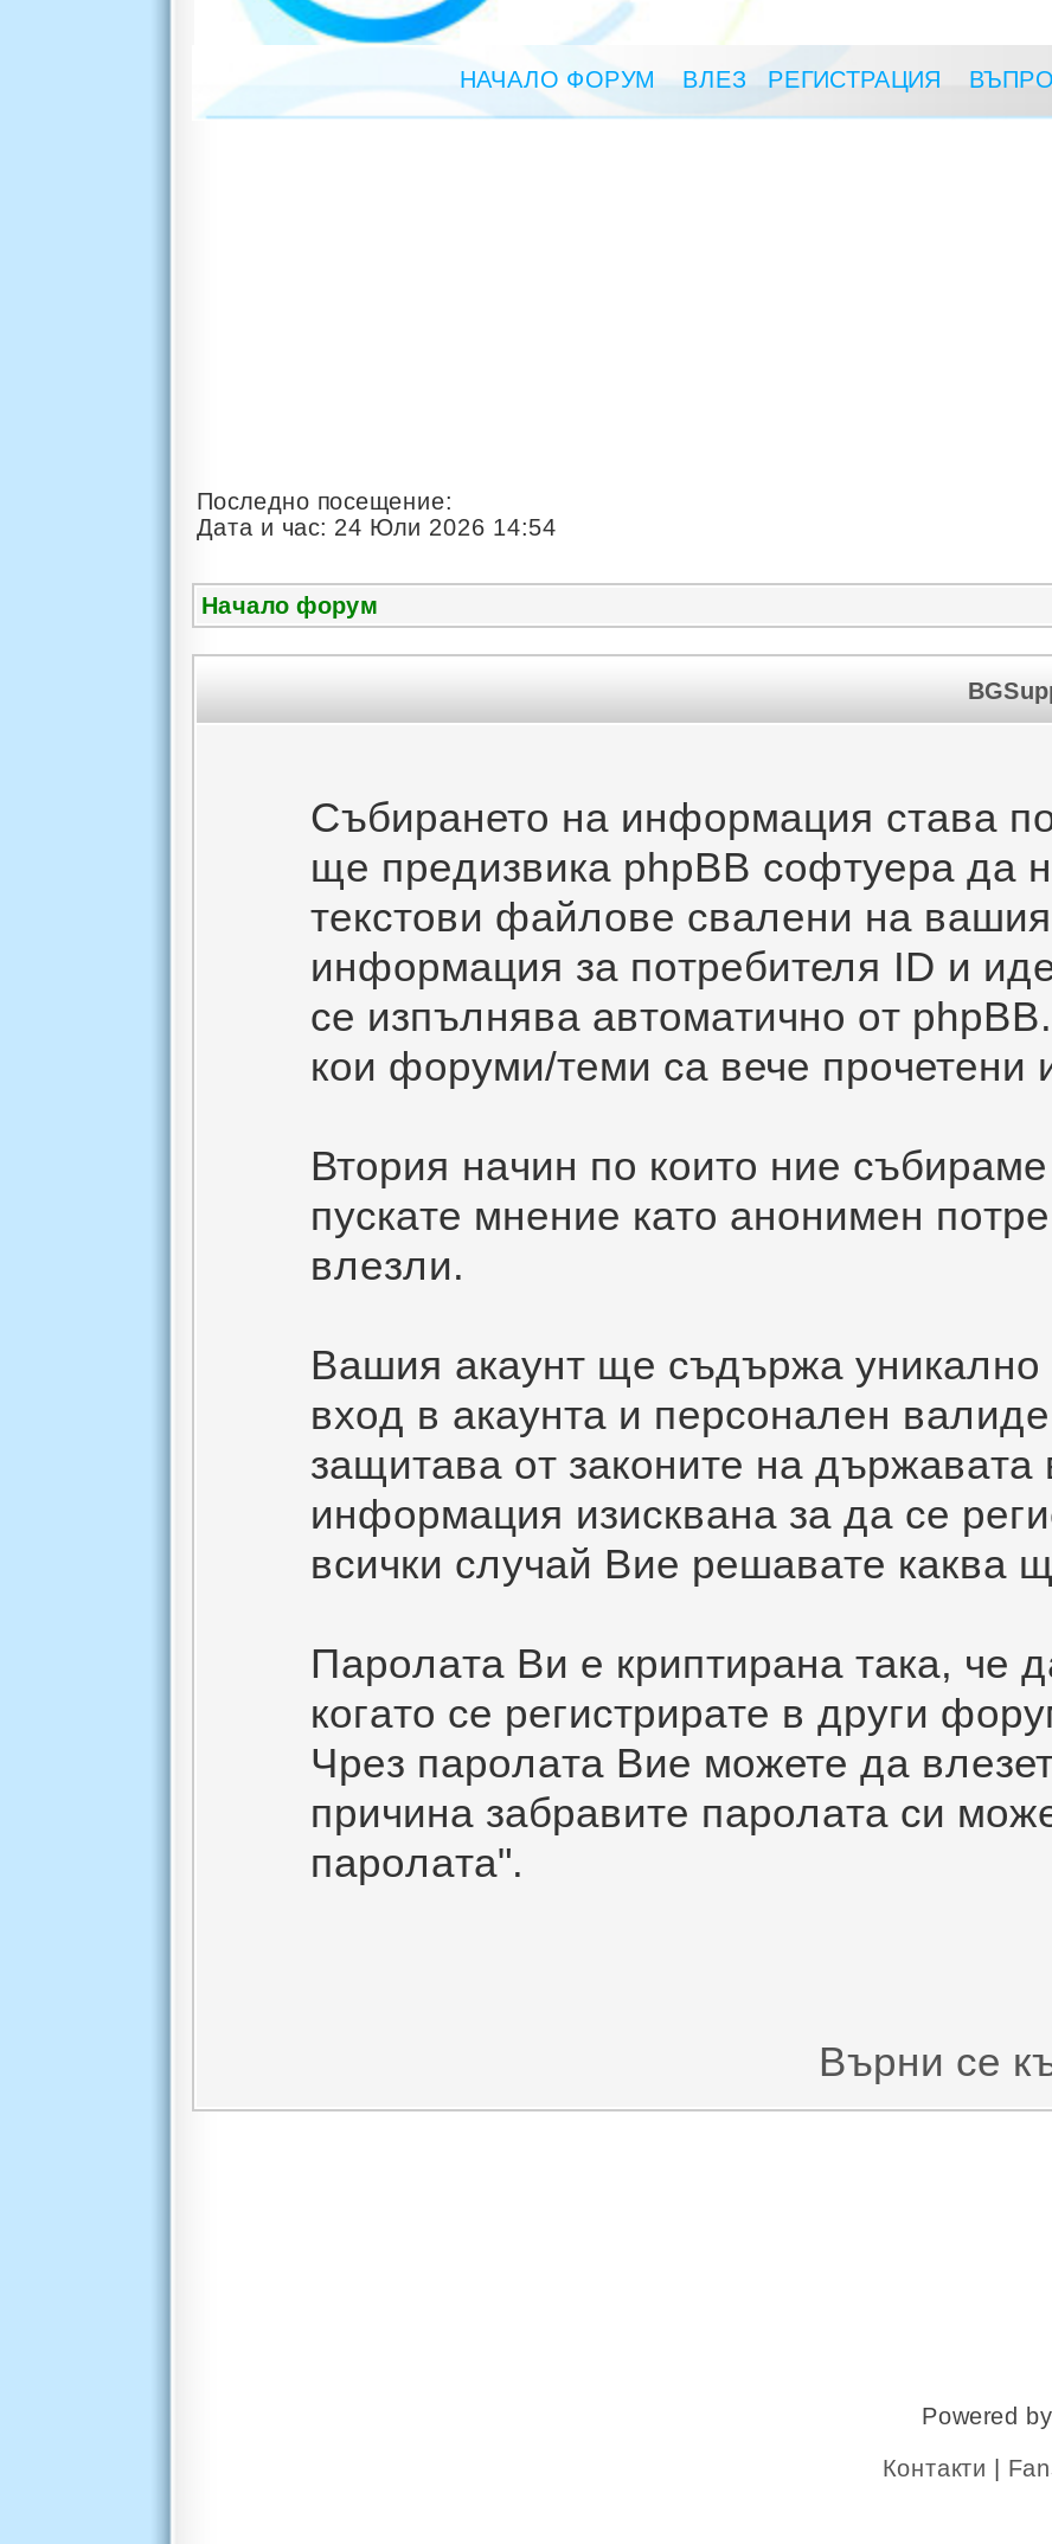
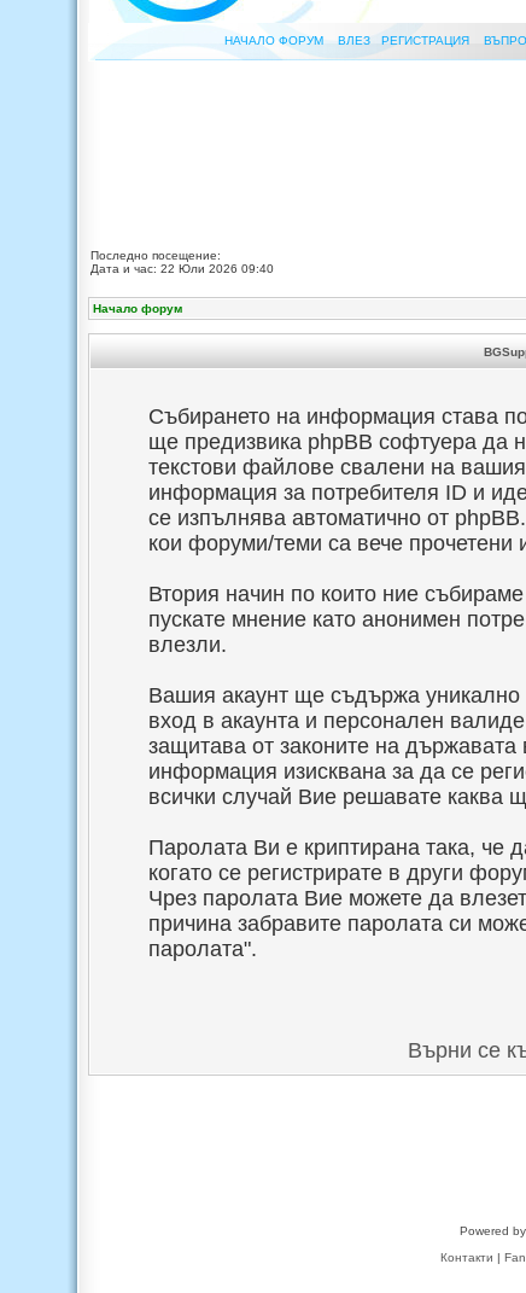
- Дата и час: 24 Юли 2026 14:54
+ Дата и час: 22 Юли 2026 09:40
